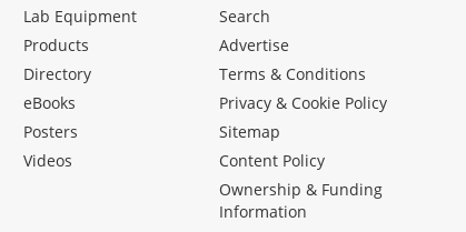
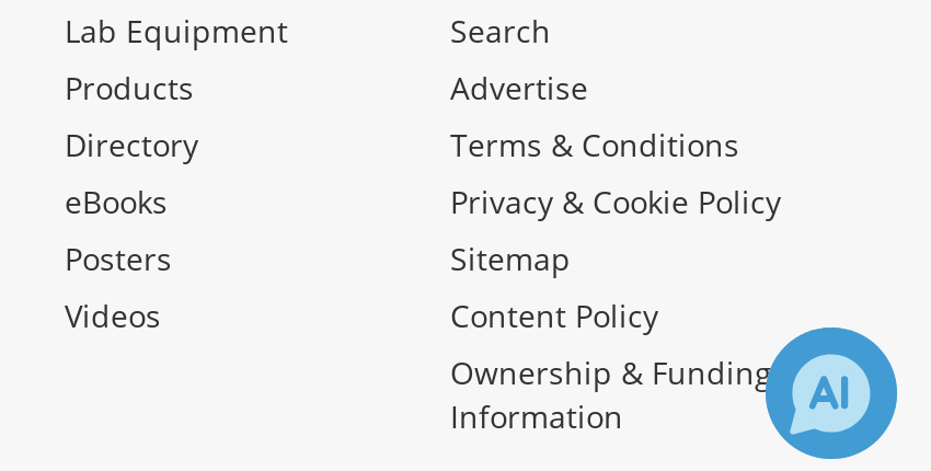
+ [image]
